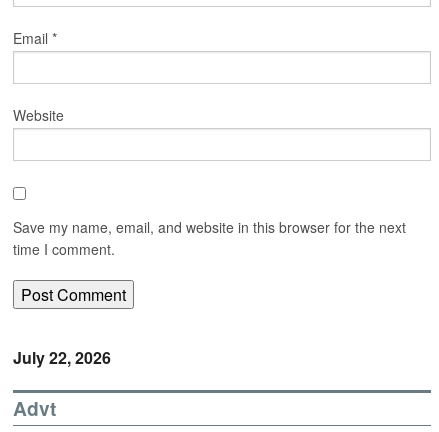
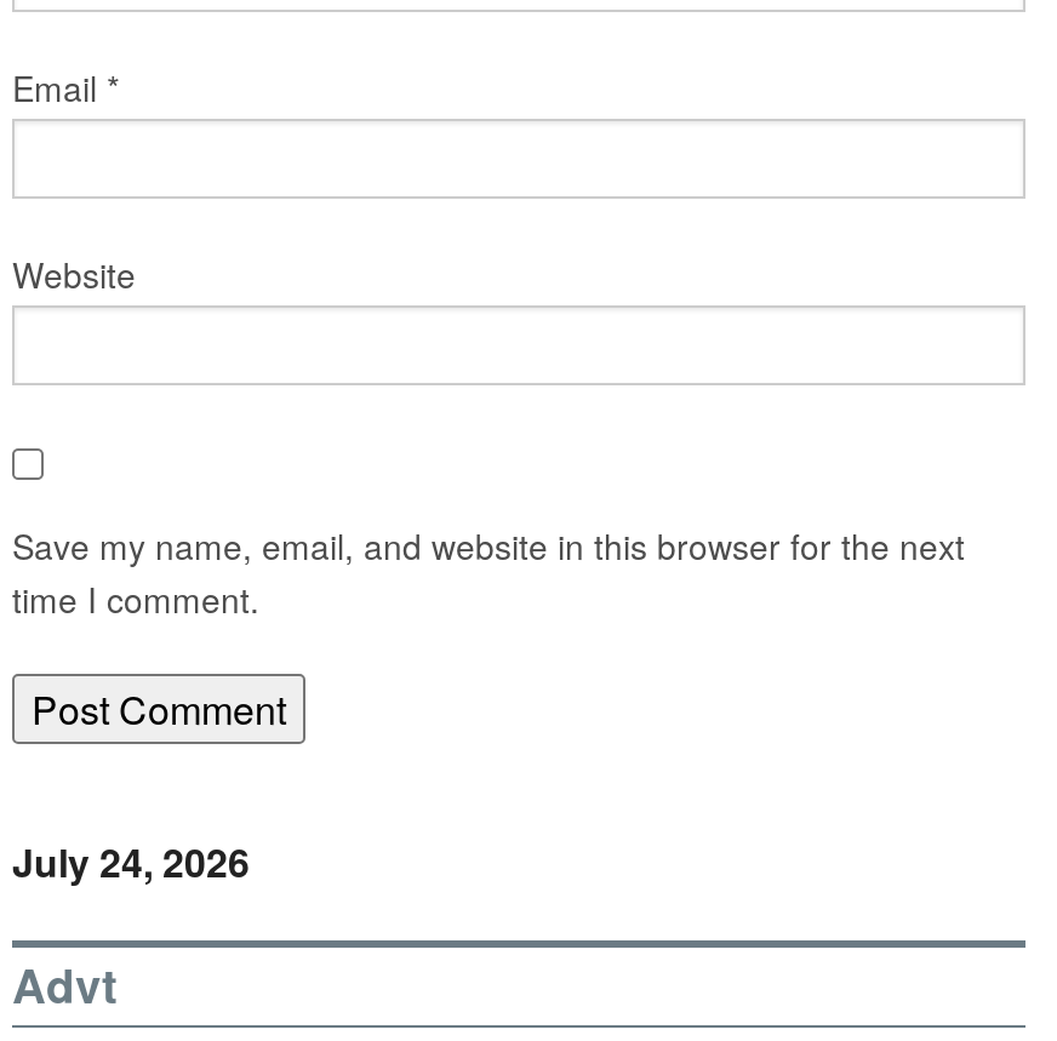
- July 22, 2026
+ July 24, 2026
